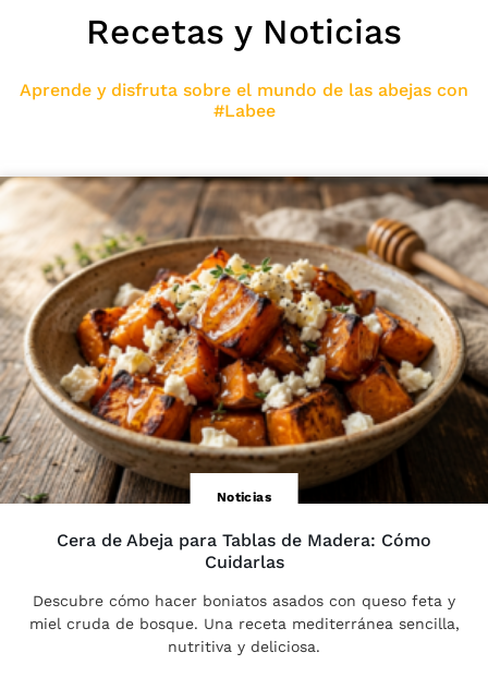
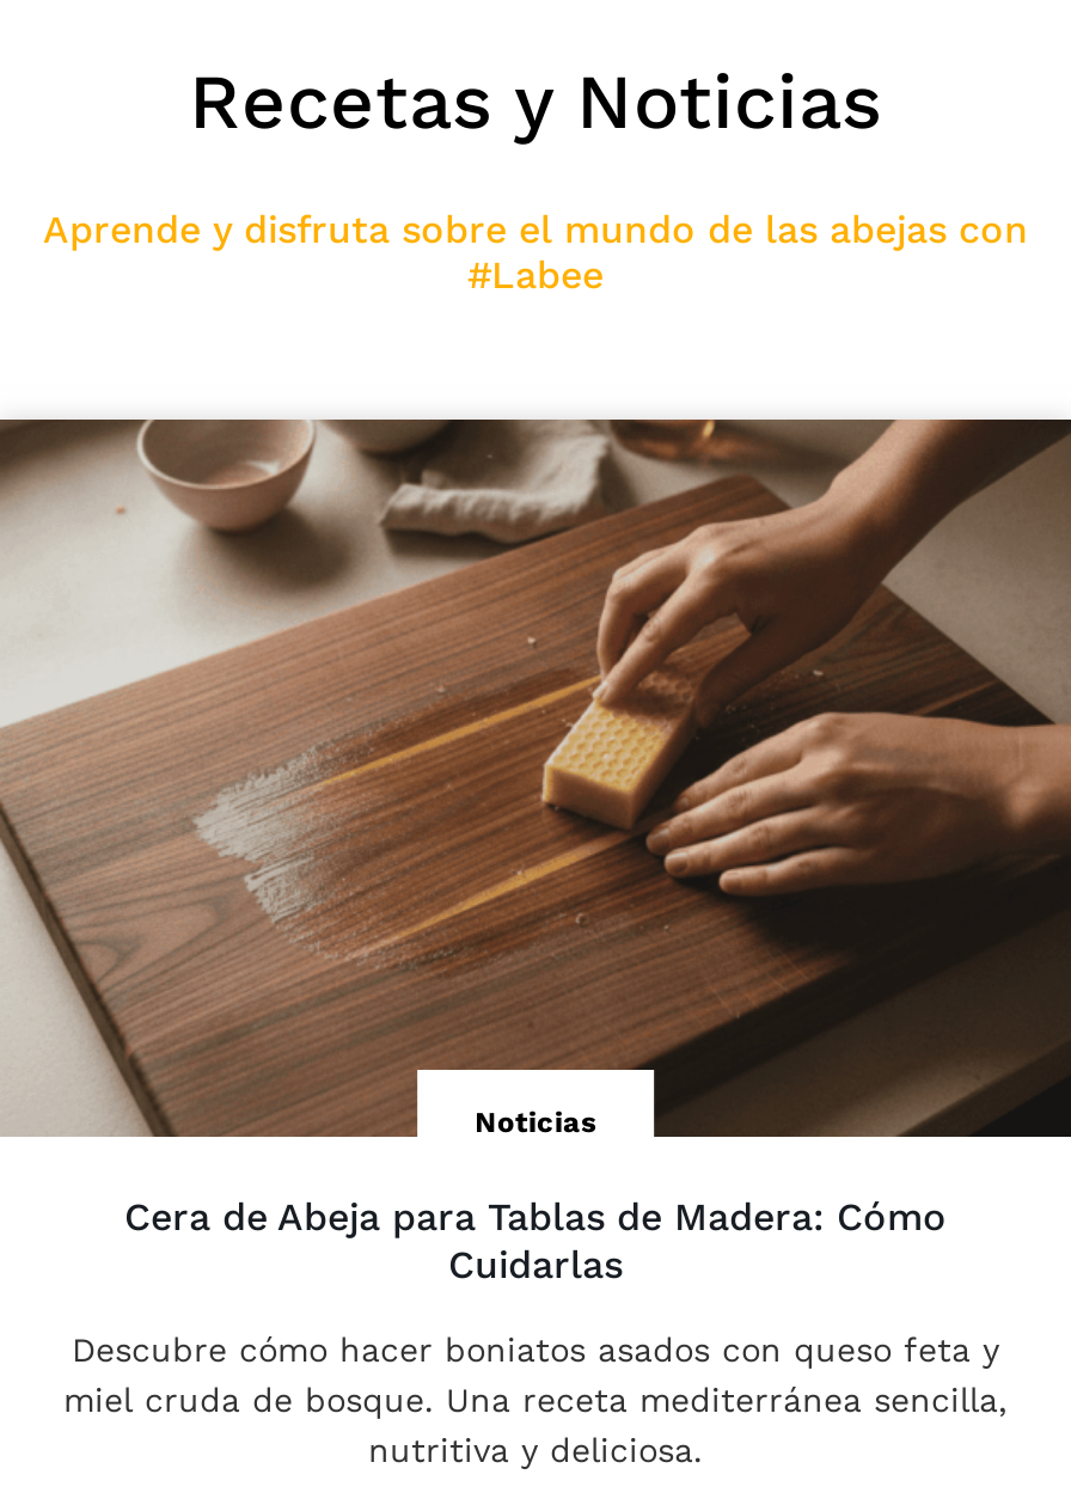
- [image]
+ [image]
